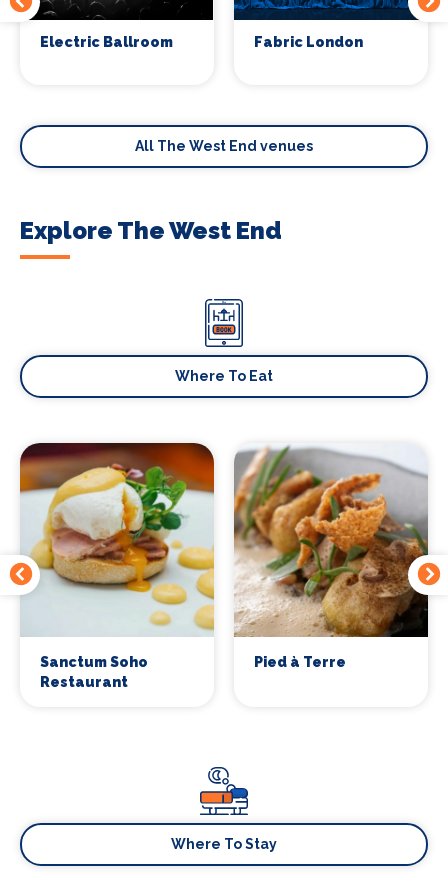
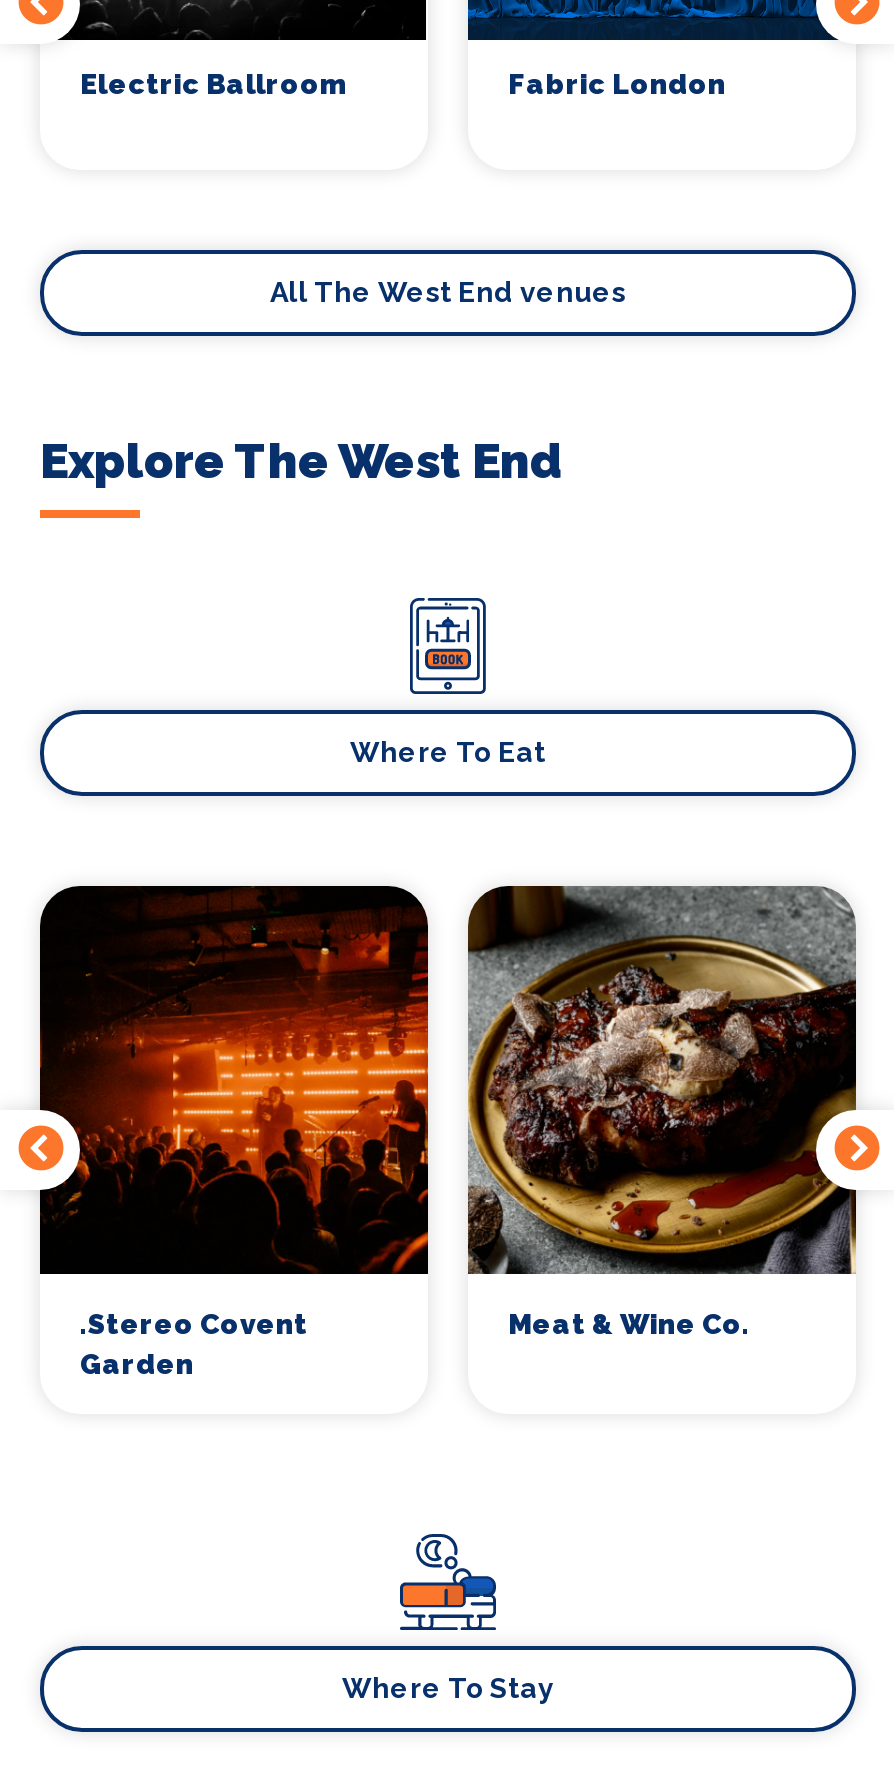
- [image]
- Sanctum Soho
- Restaurant
+ [image]
+ .Stereo Covent
+ Garden

- [image]
- Pied à Terre
+ [image]
+ Meat & Wine Co.
